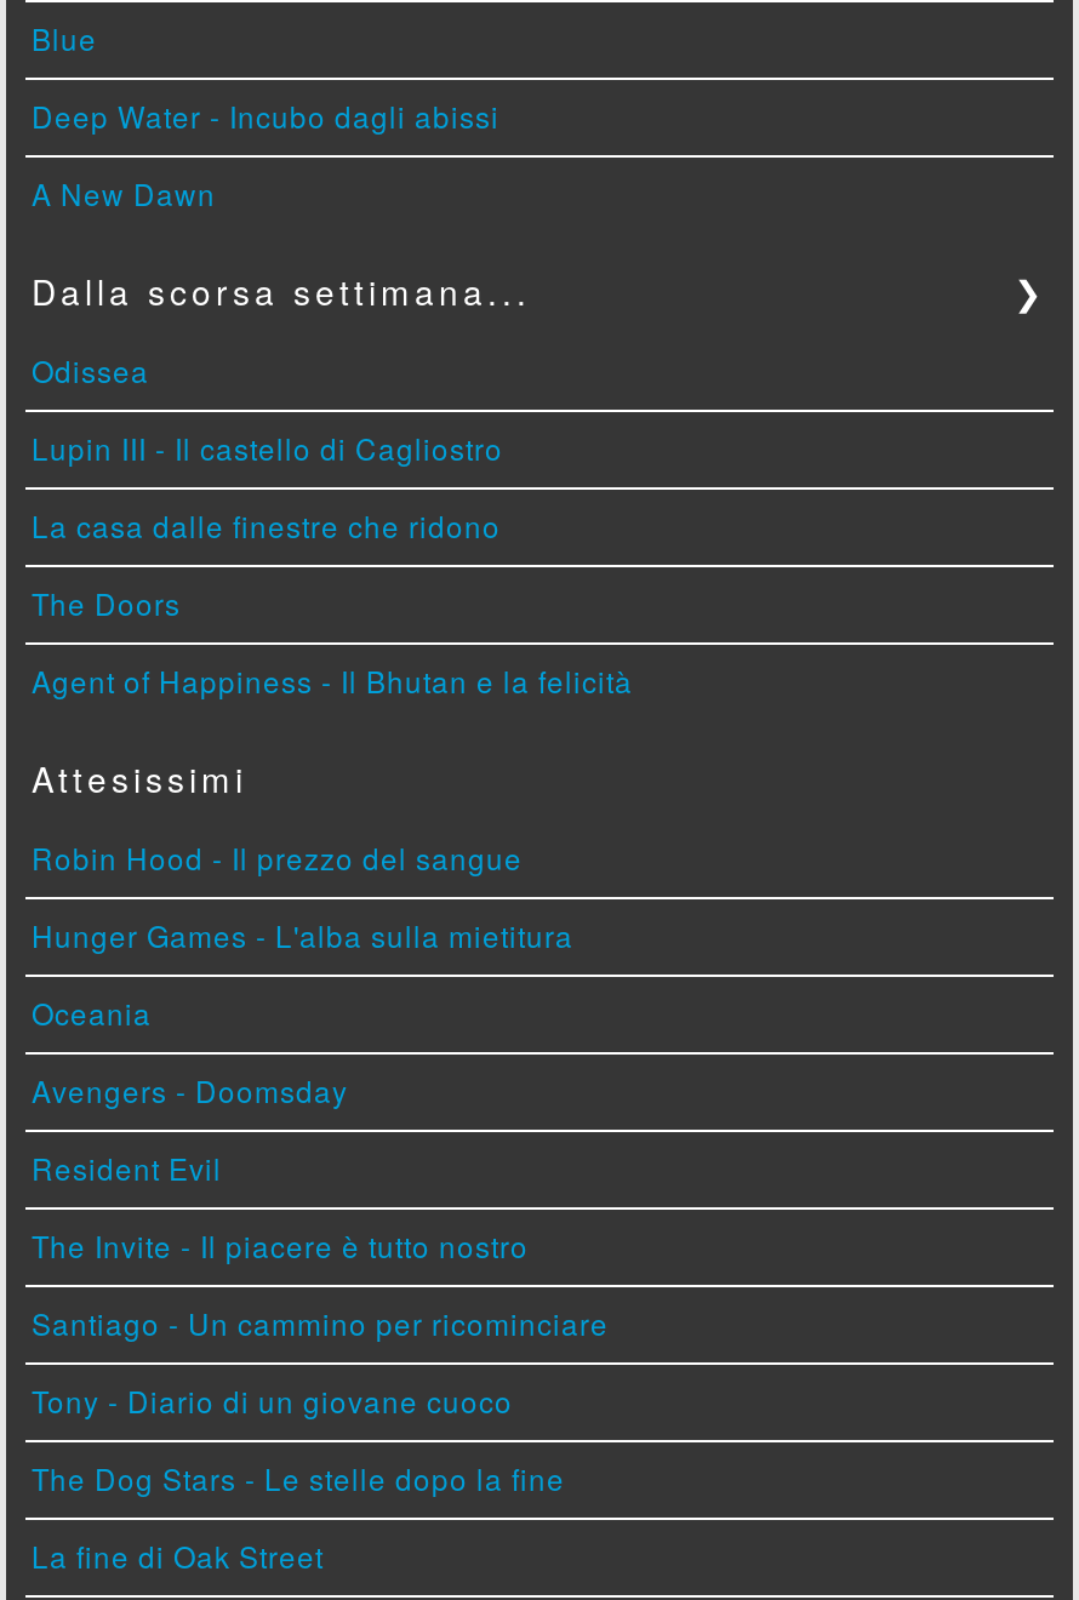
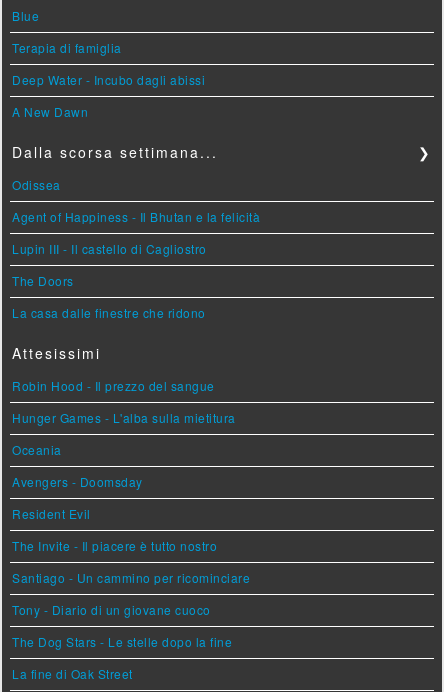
+ Terapia di famiglia

moved down: Lupin III - Il castello di Cagliostro | The Doors | La casa dalle finestre che ridono

moved up: Agent of Happiness - Il Bhutan e la felicità
